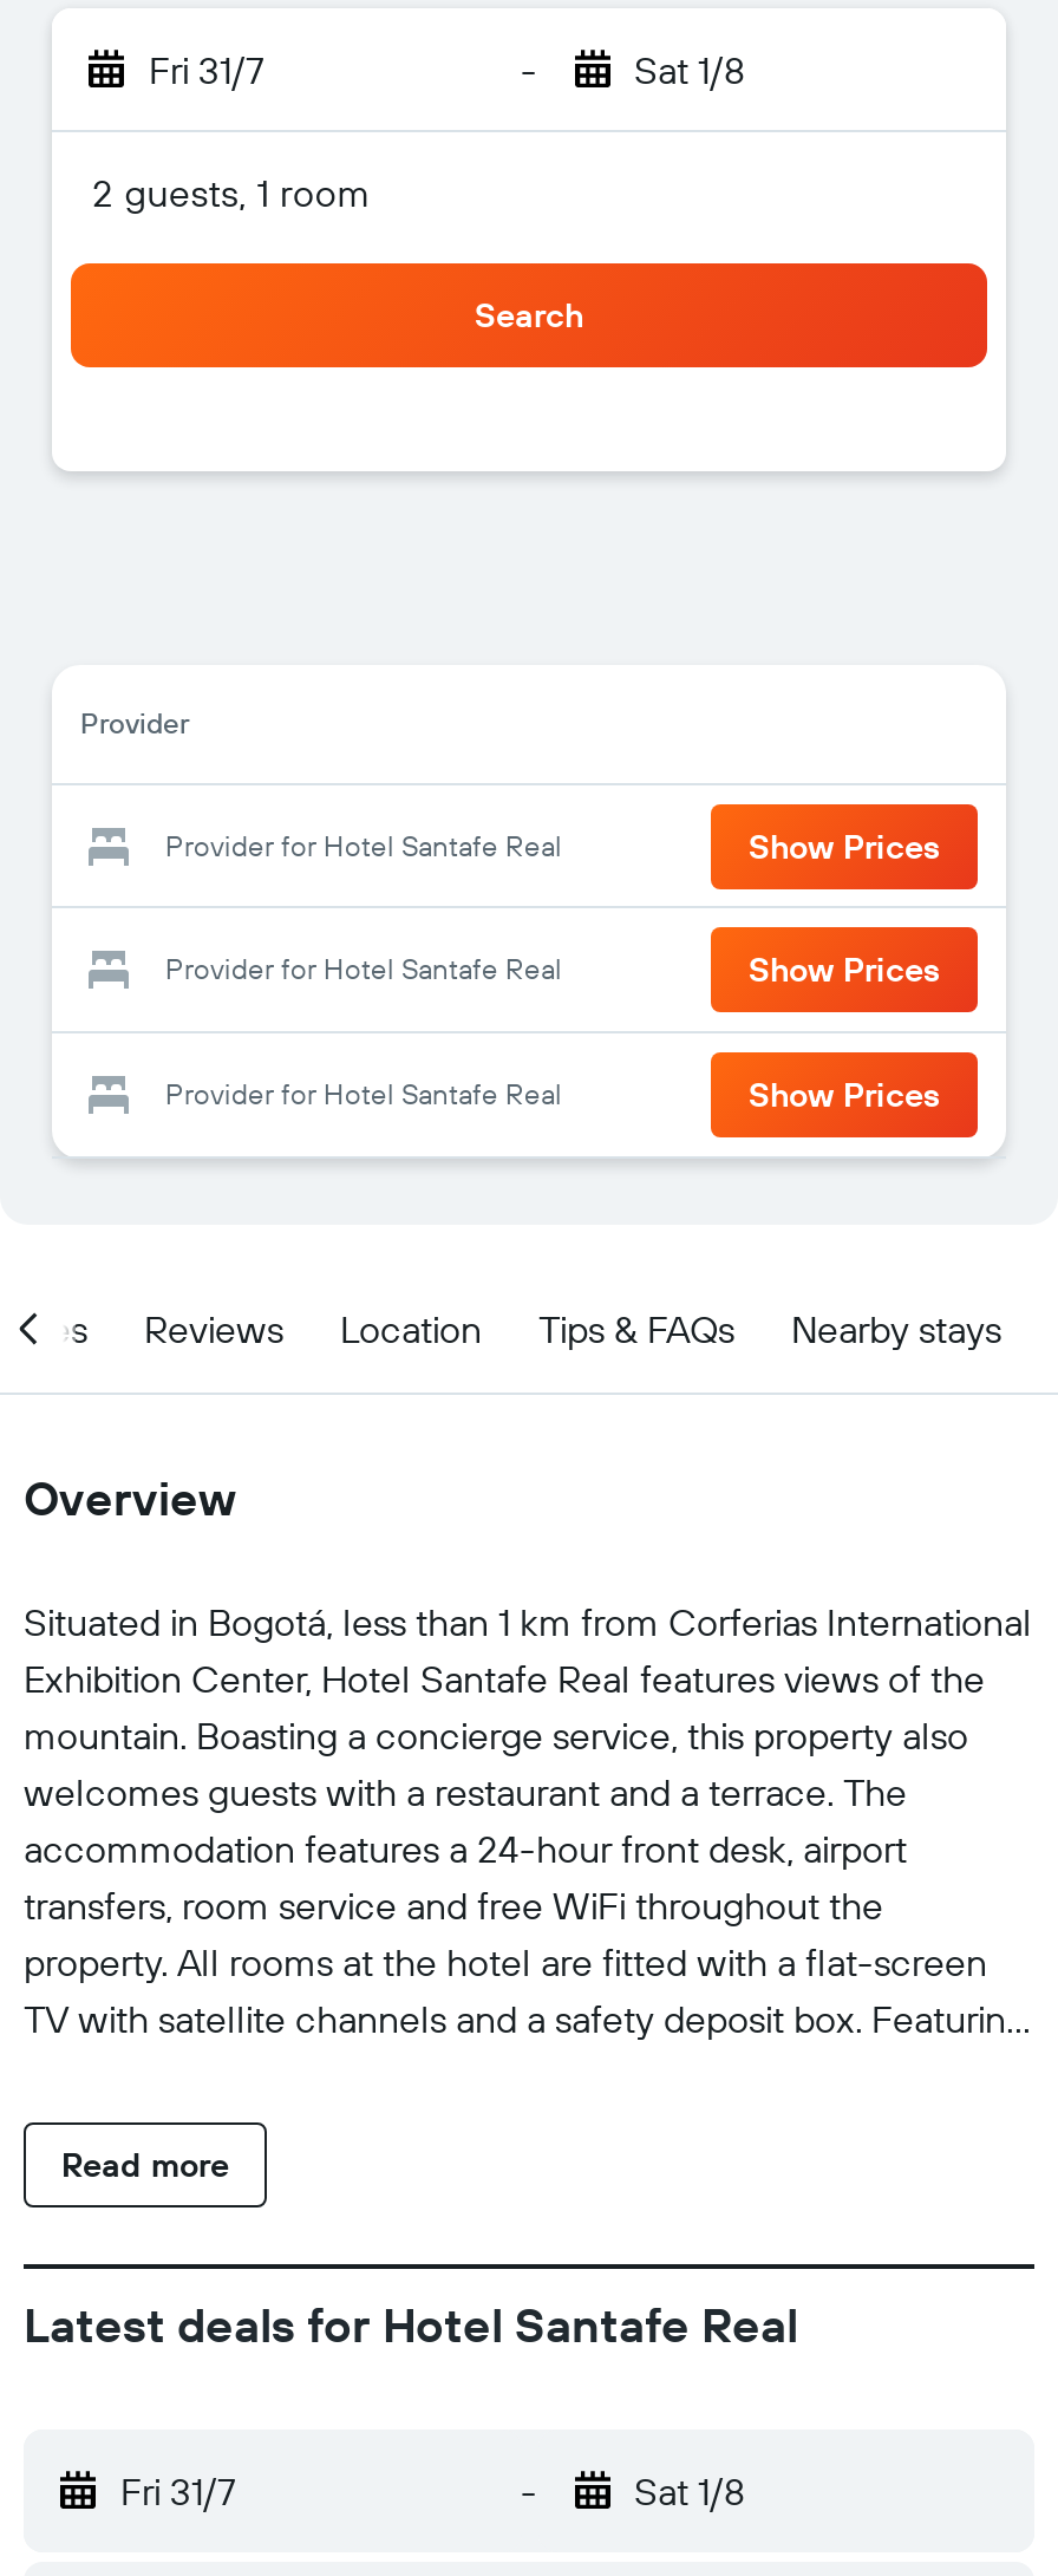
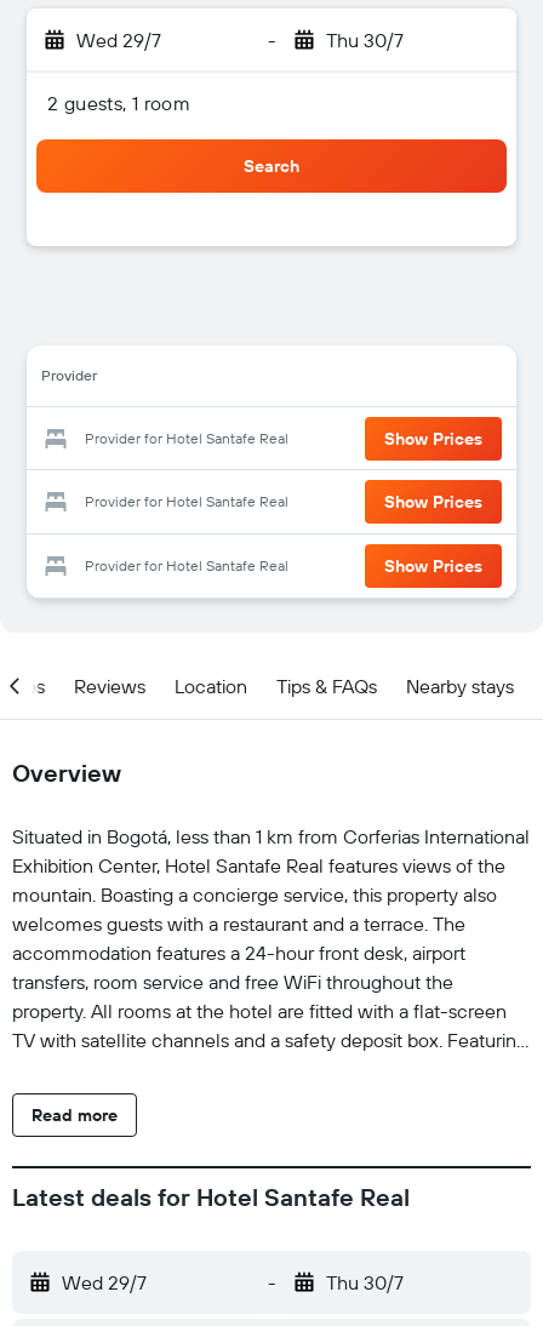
- Fri 31/7
+ Wed 29/7

- Sat 1/8
+ Thu 30/7

- Fri 31/7
+ Wed 29/7

- Sat 1/8
+ Thu 30/7
